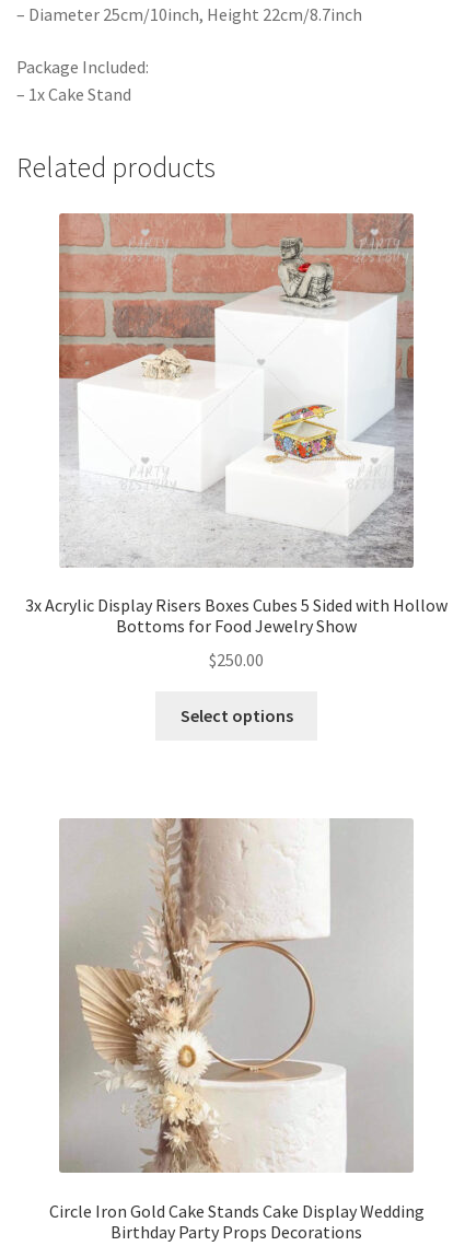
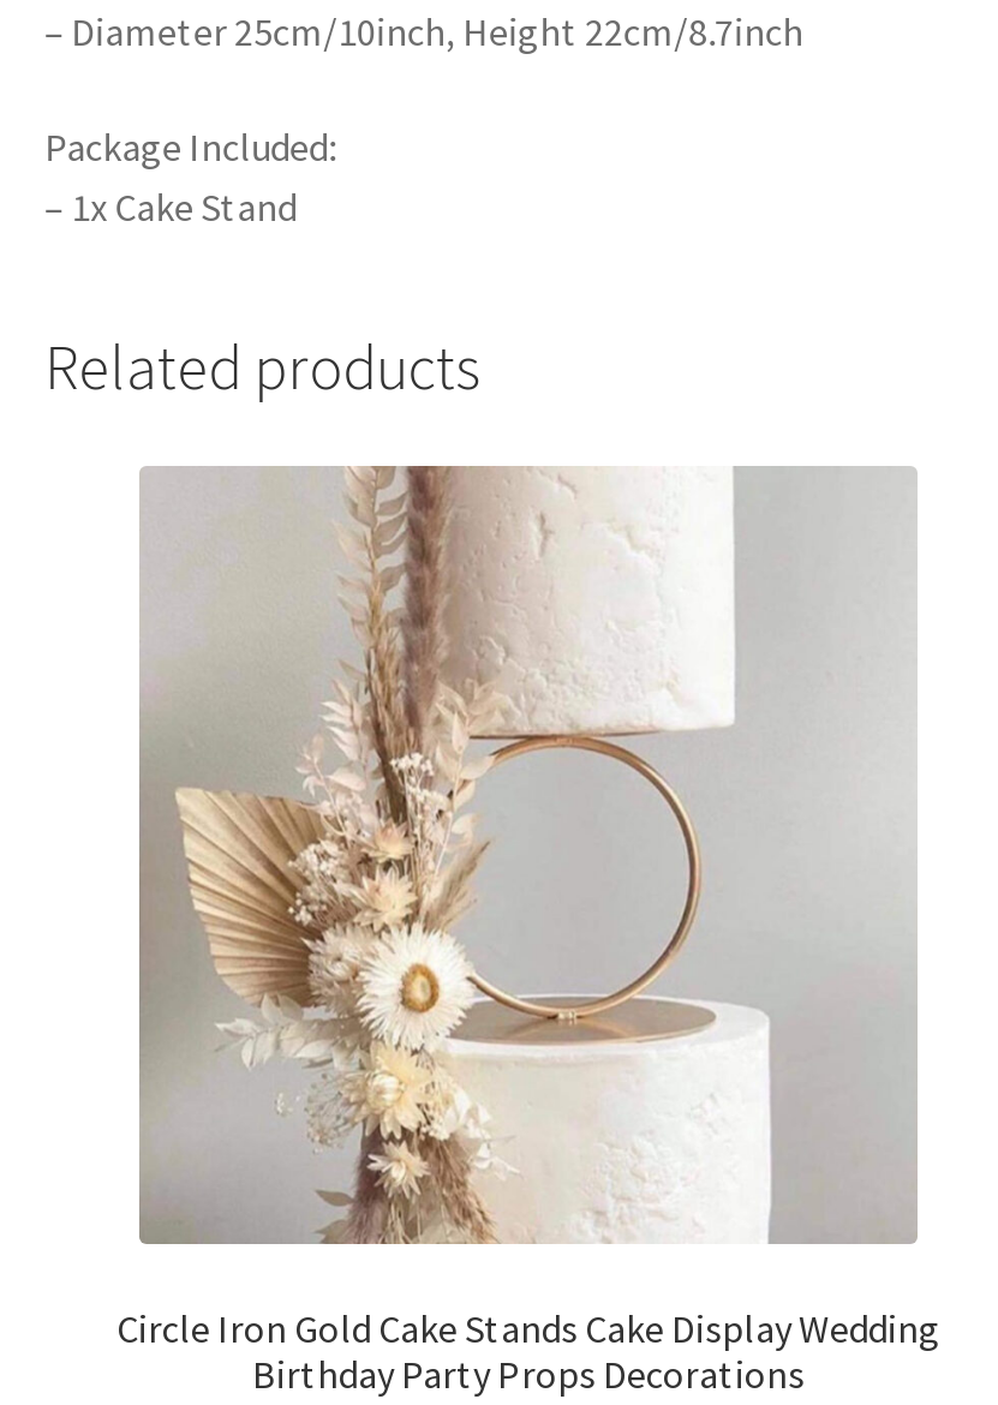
- [image]
- 3x Acrylic Display Risers Boxes Cubes 5 Sided with Hollow
- Bottoms for Food Jewelry Show
- $250.00
- Select options
